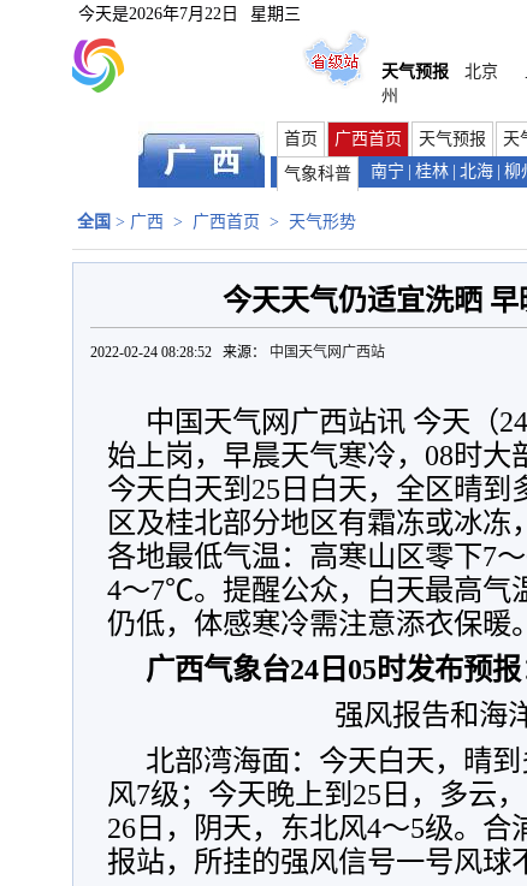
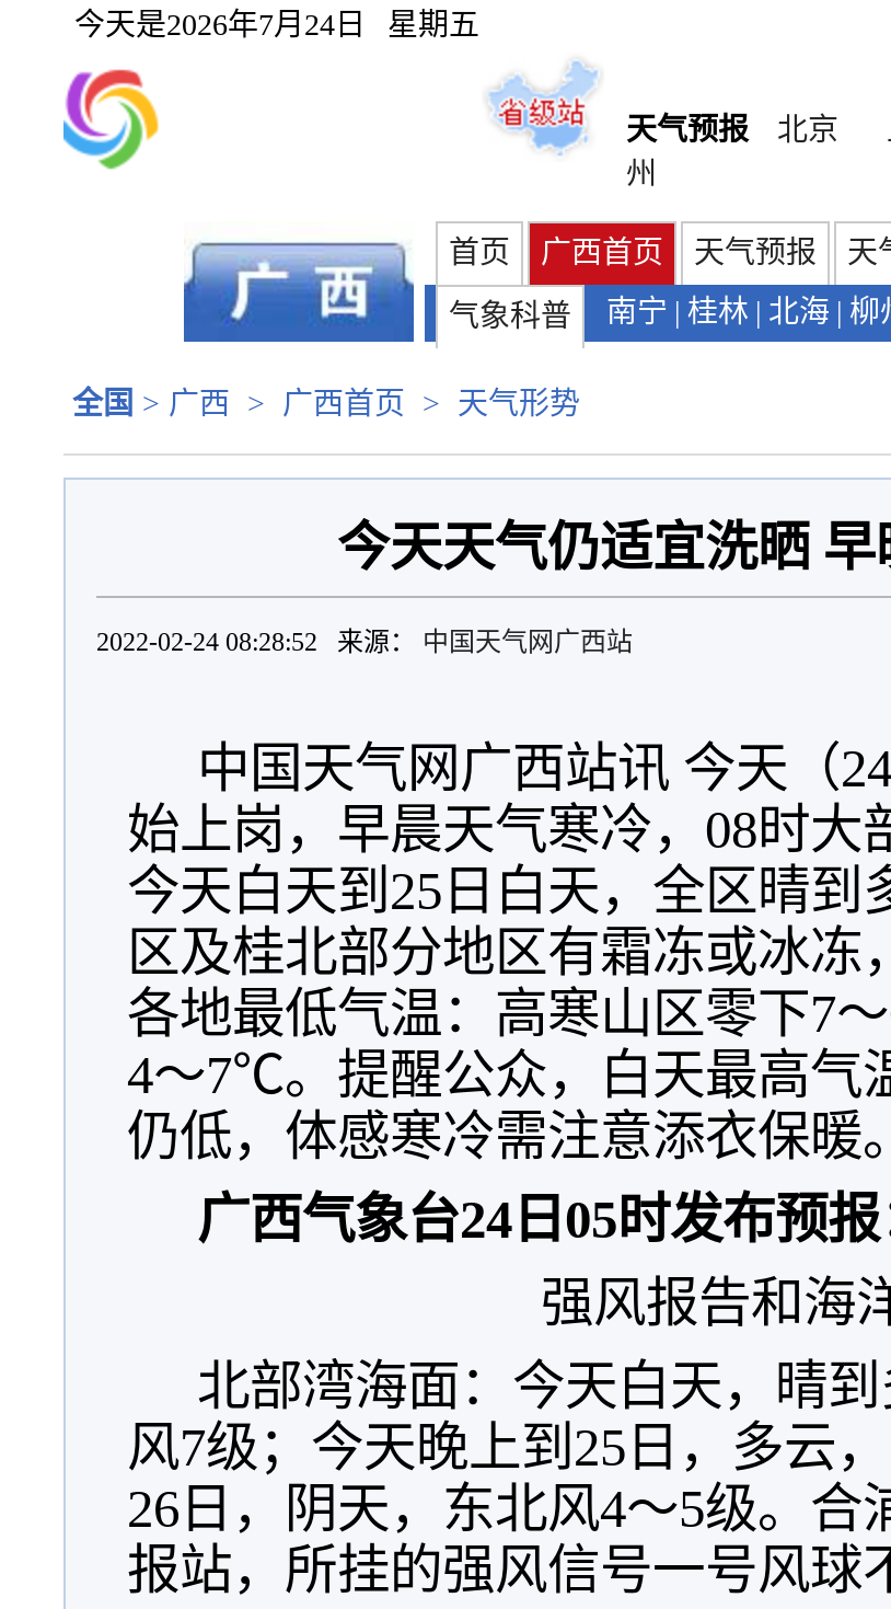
- 今天是2026年7月22日
+ 今天是2026年7月24日

- 星期三
+ 星期五
